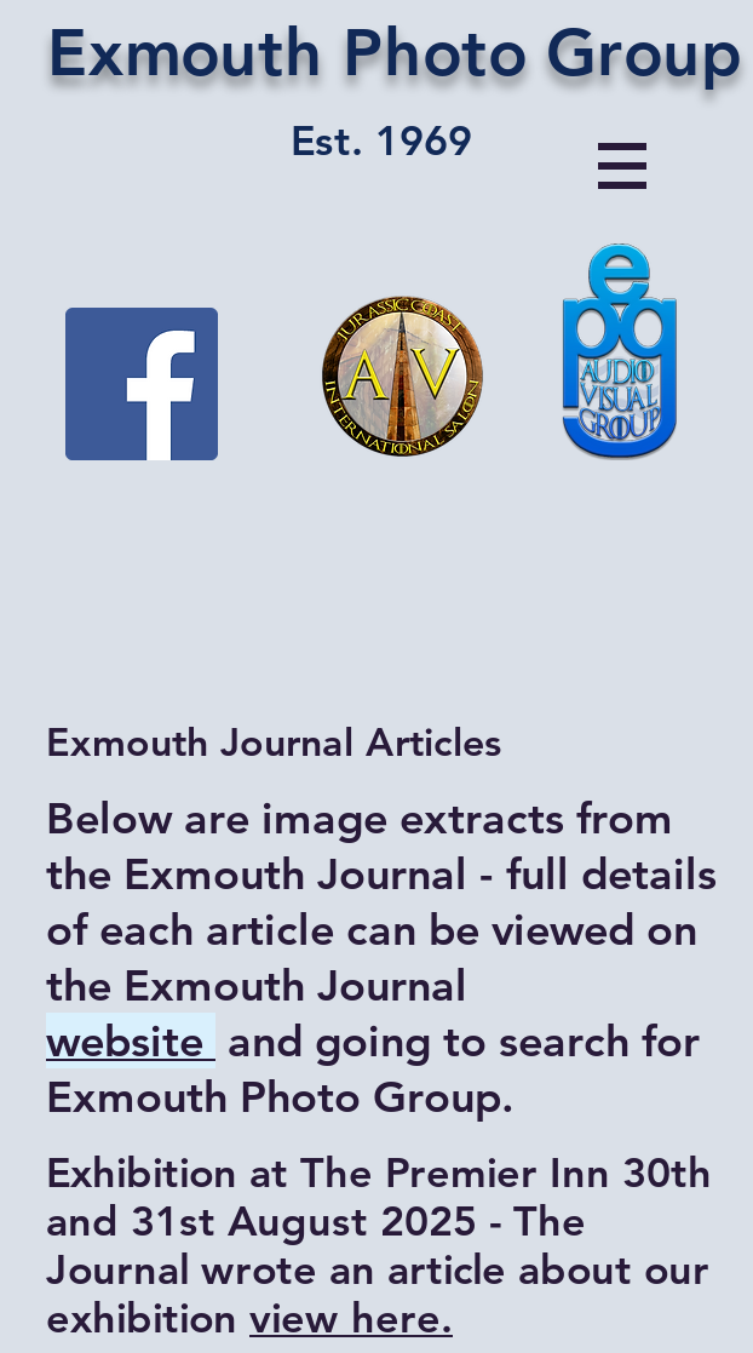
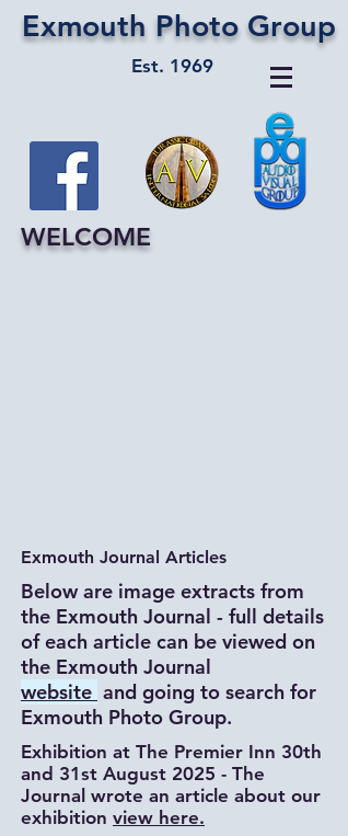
+ WELCOME
